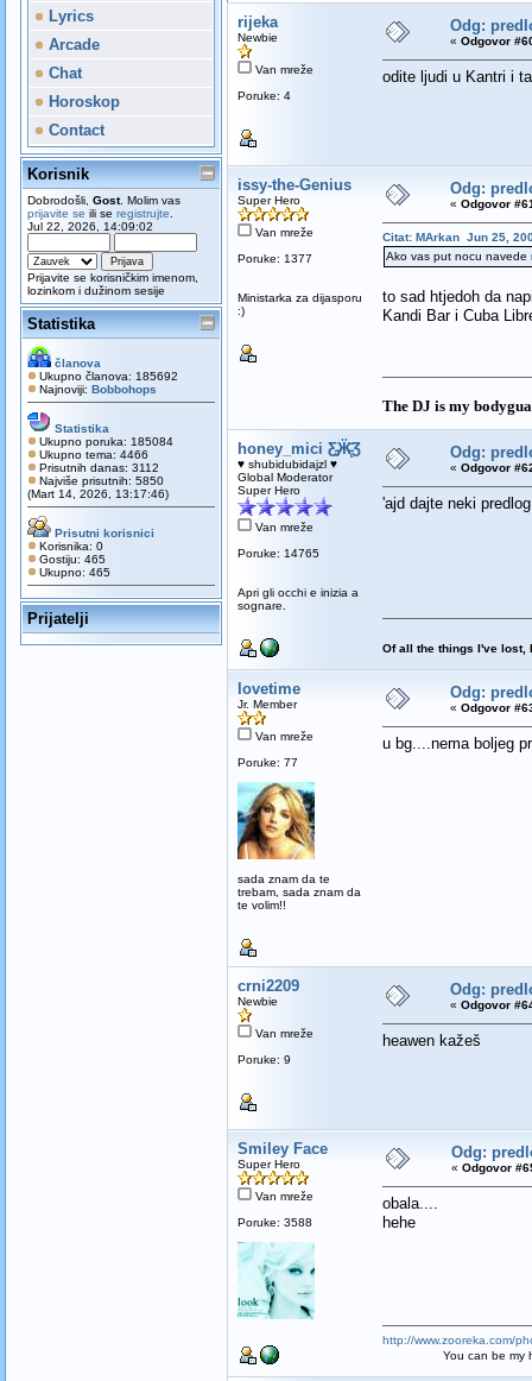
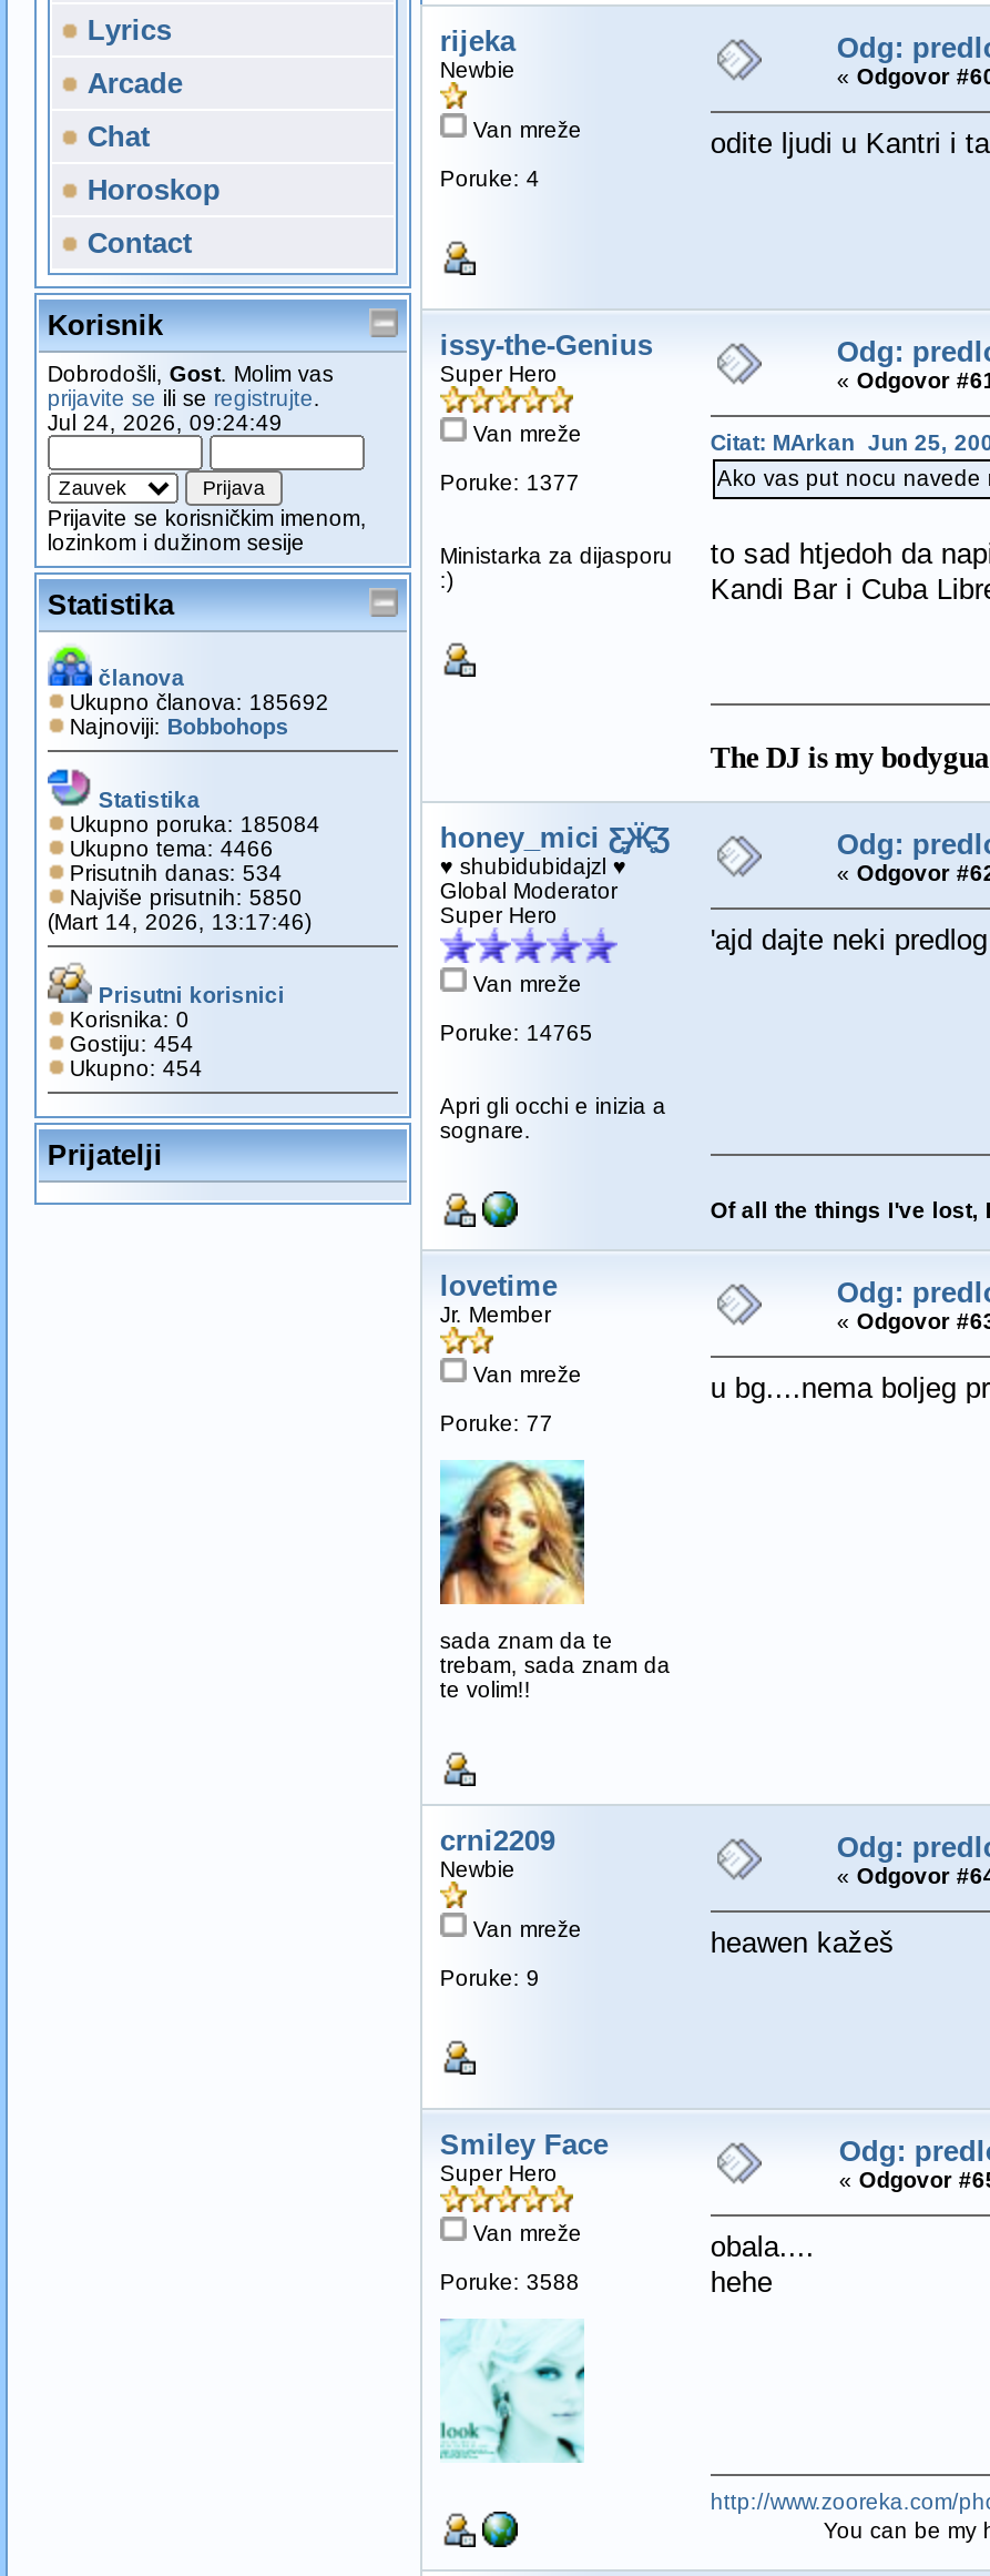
- Jul 22, 2026, 14:09:02
+ Jul 24, 2026, 09:24:49

- Prisutnih danas: 3112
+ Prisutnih danas: 534

- Gostiju: 465
+ Gostiju: 454

- Ukupno: 465
+ Ukupno: 454
